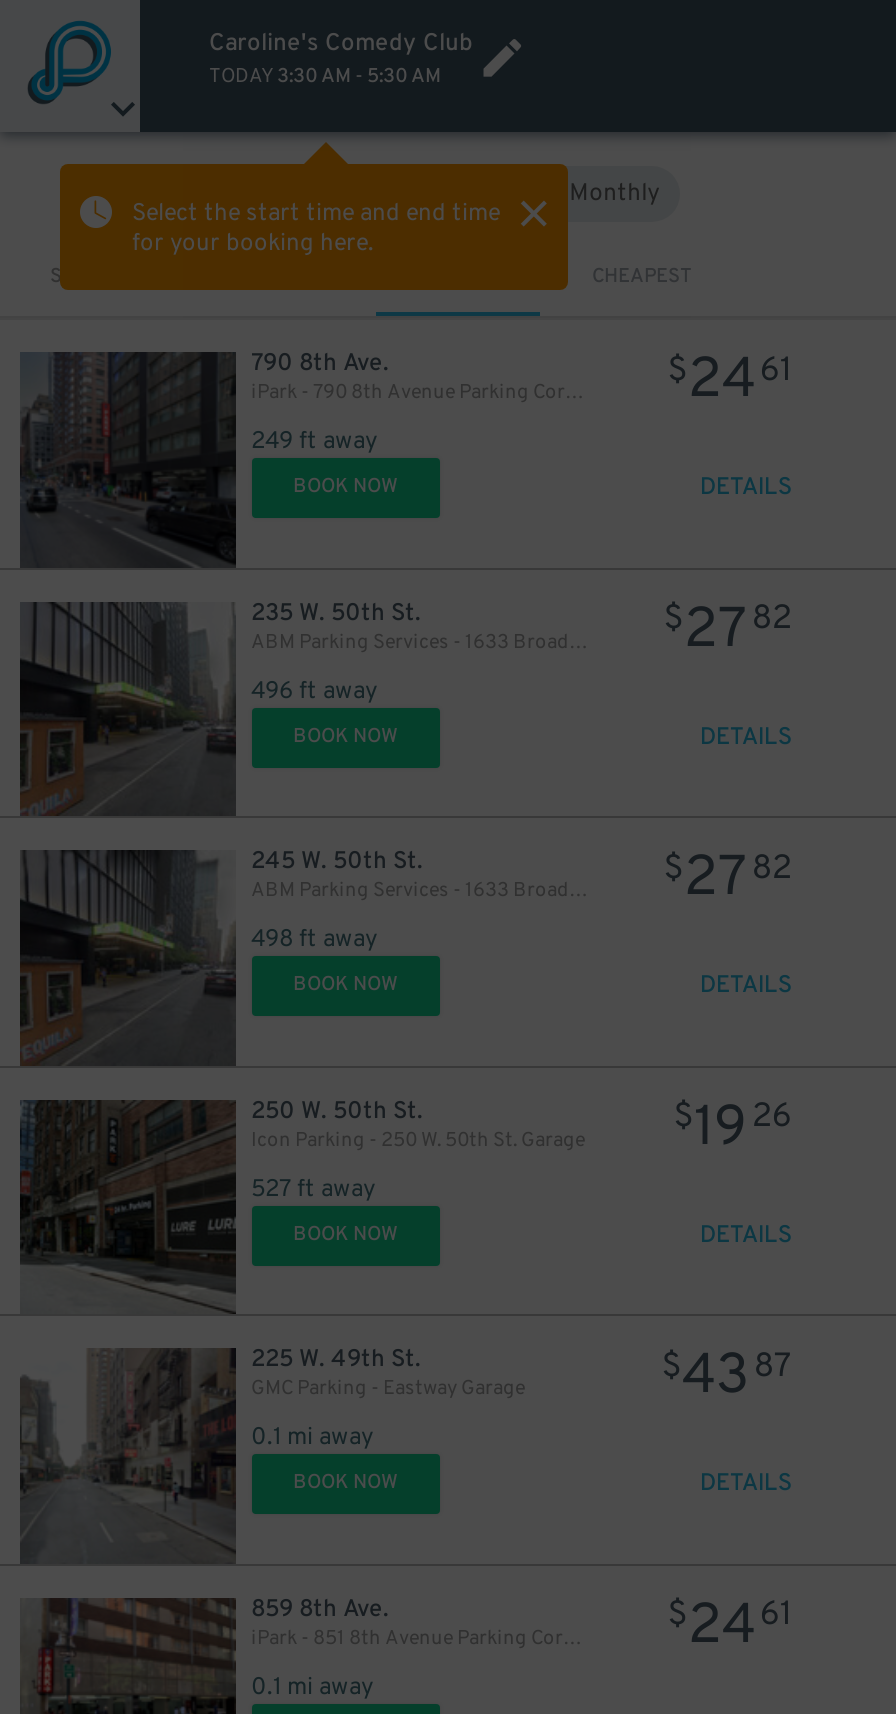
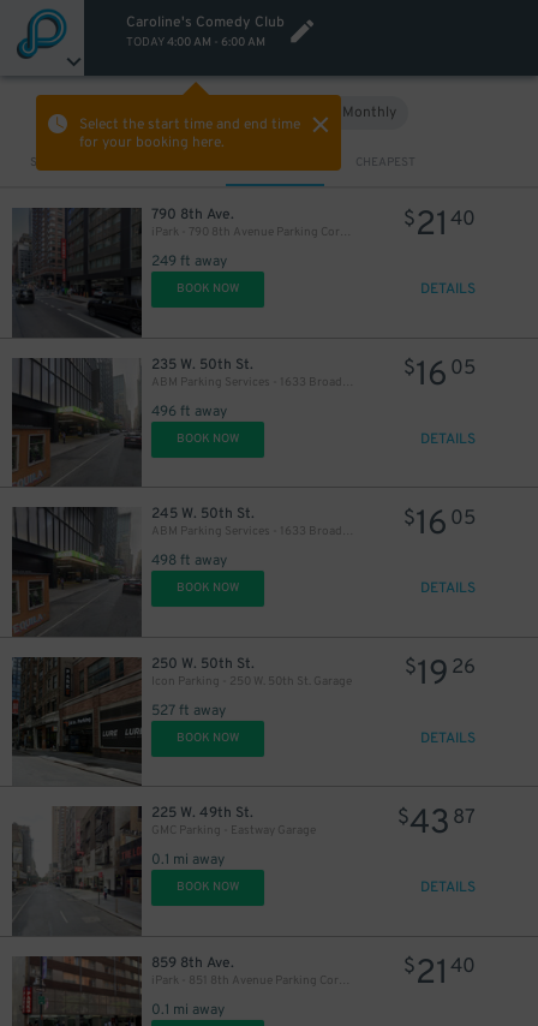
- TODAY 3:30 AM - 5:30 AM
+ TODAY 4:00 AM - 6:00 AM

- $24 61
+ $21 40

- $27 82
+ $16 05

- $27 82
+ $16 05

- $24 61
+ $21 40
